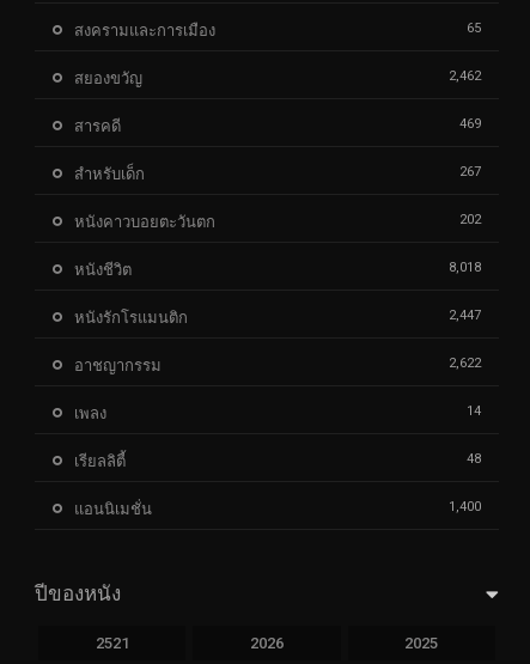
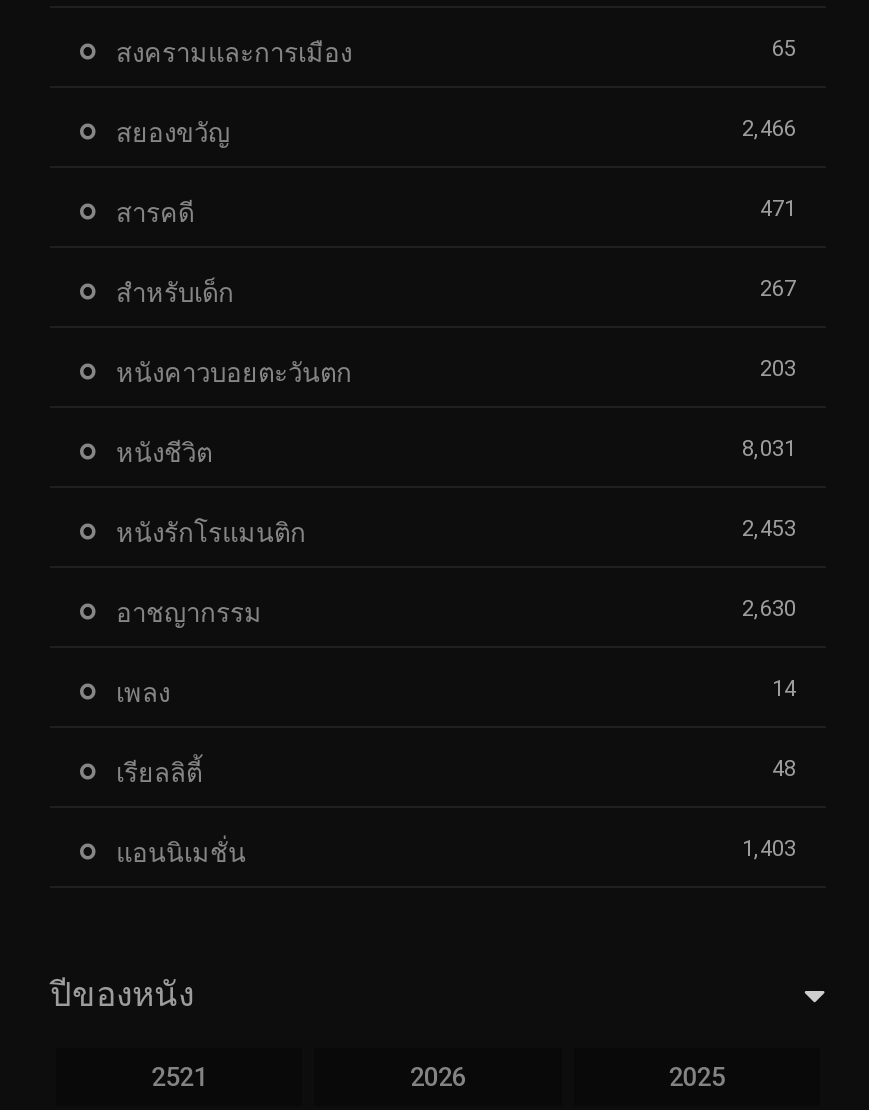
- 2,462
+ 2,466

- 469
+ 471

- 202
+ 203

- 8,018
+ 8,031

- 2,447
+ 2,453

- 2,622
+ 2,630

- 1,400
+ 1,403
